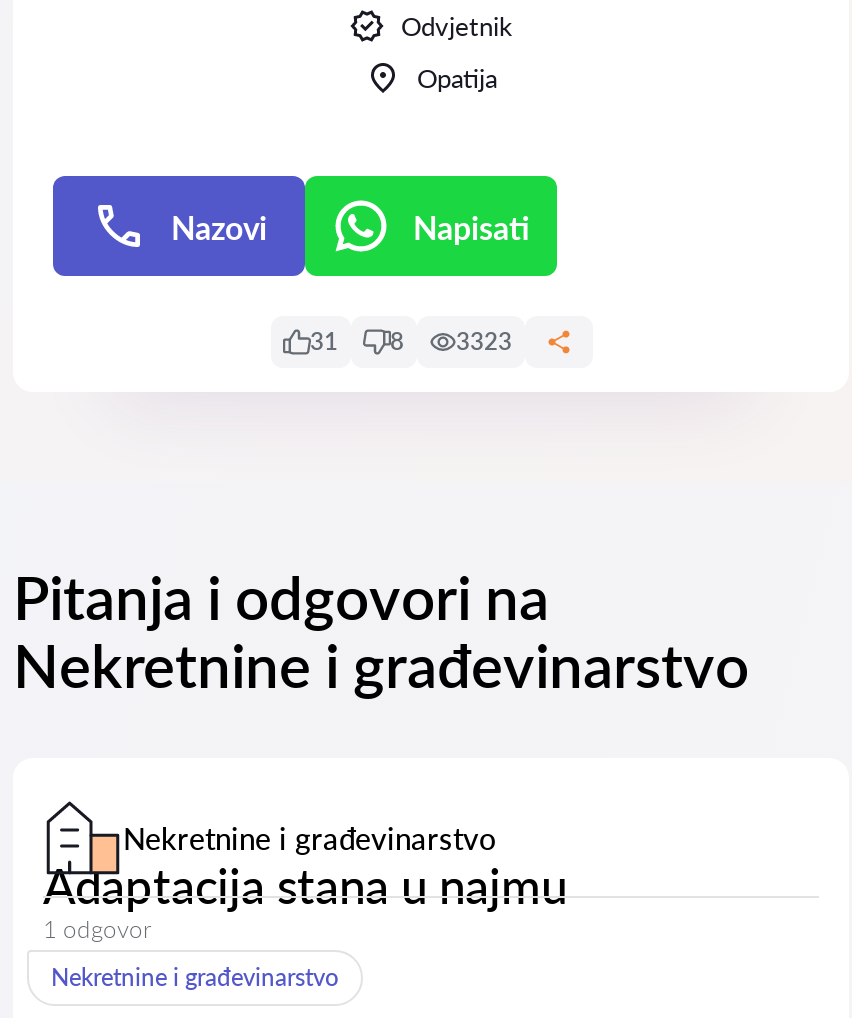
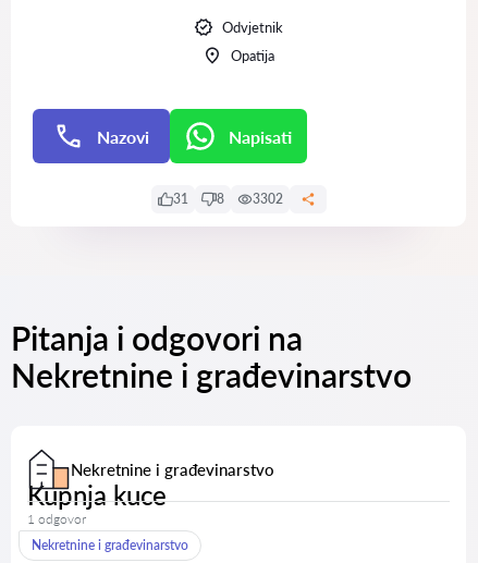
- 31 8 3323
+ 31 8 3302

- Adaptacija stana u najmu
+ Kupnja kuce
